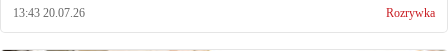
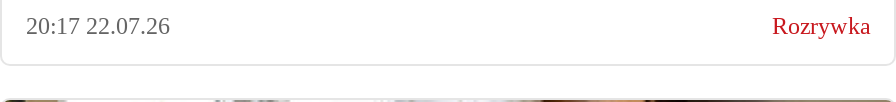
- 13:43 20.07.26
+ 20:17 22.07.26
